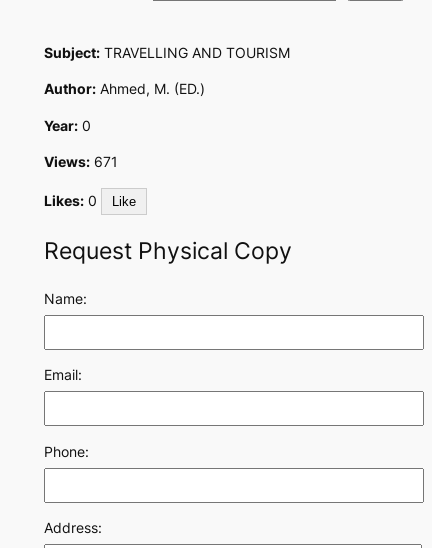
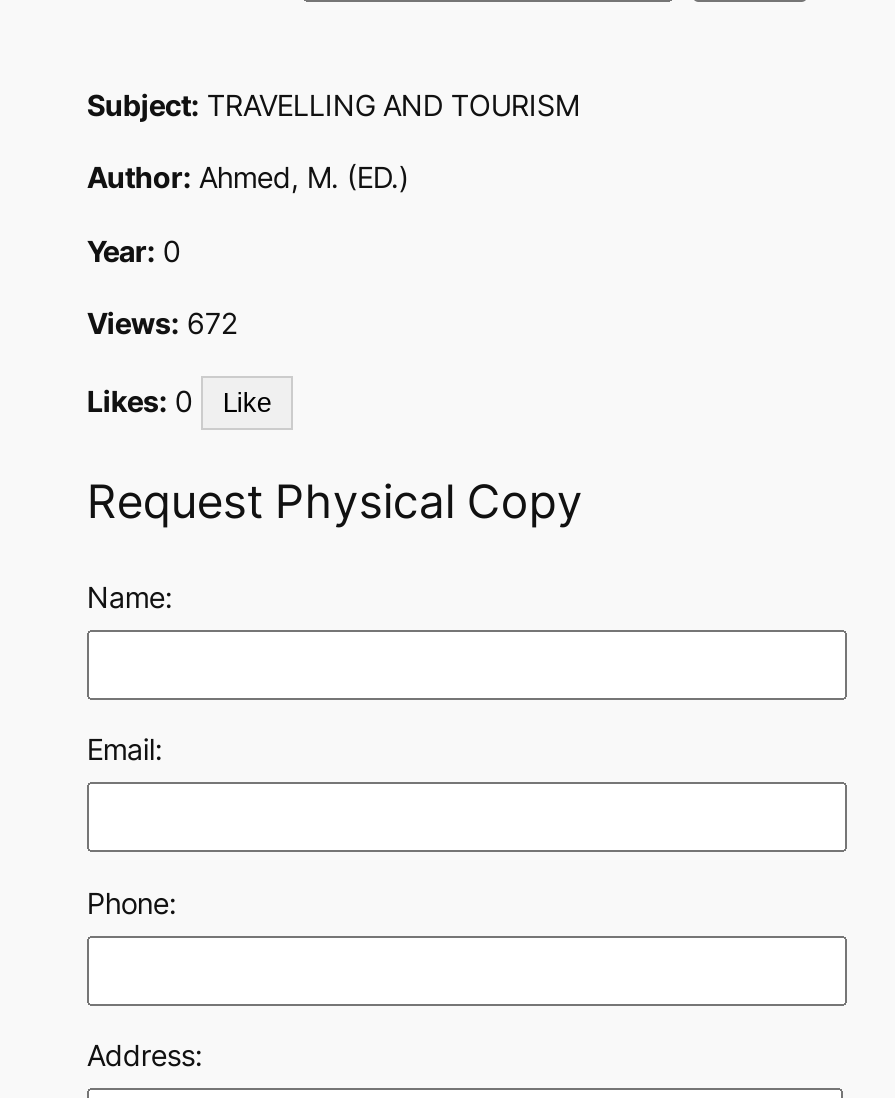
- Views: 671
+ Views: 672
